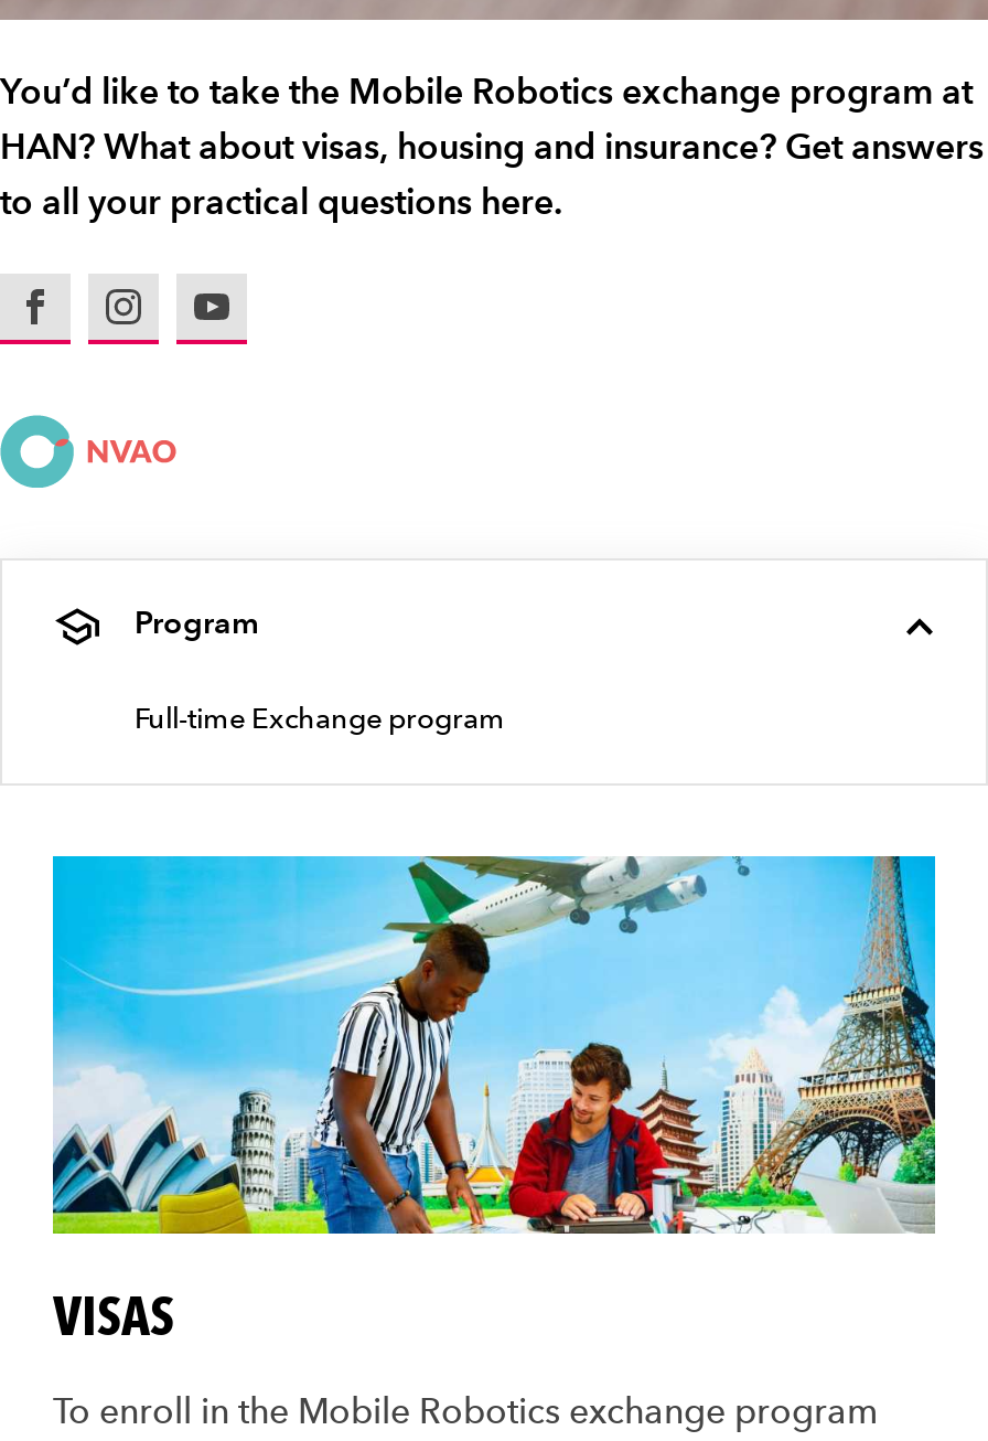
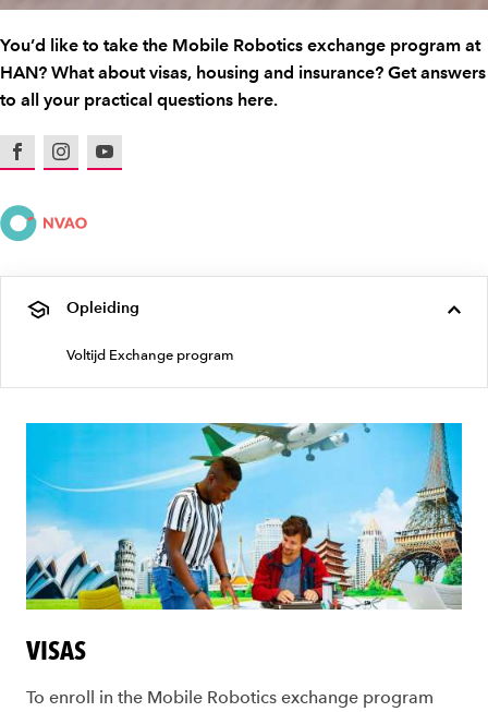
- Program
+ Opleiding

- Full-time Exchange program
+ Voltijd Exchange program
